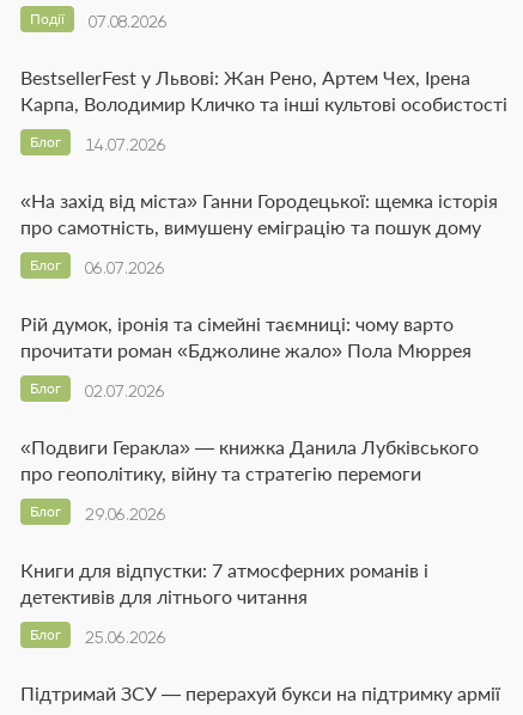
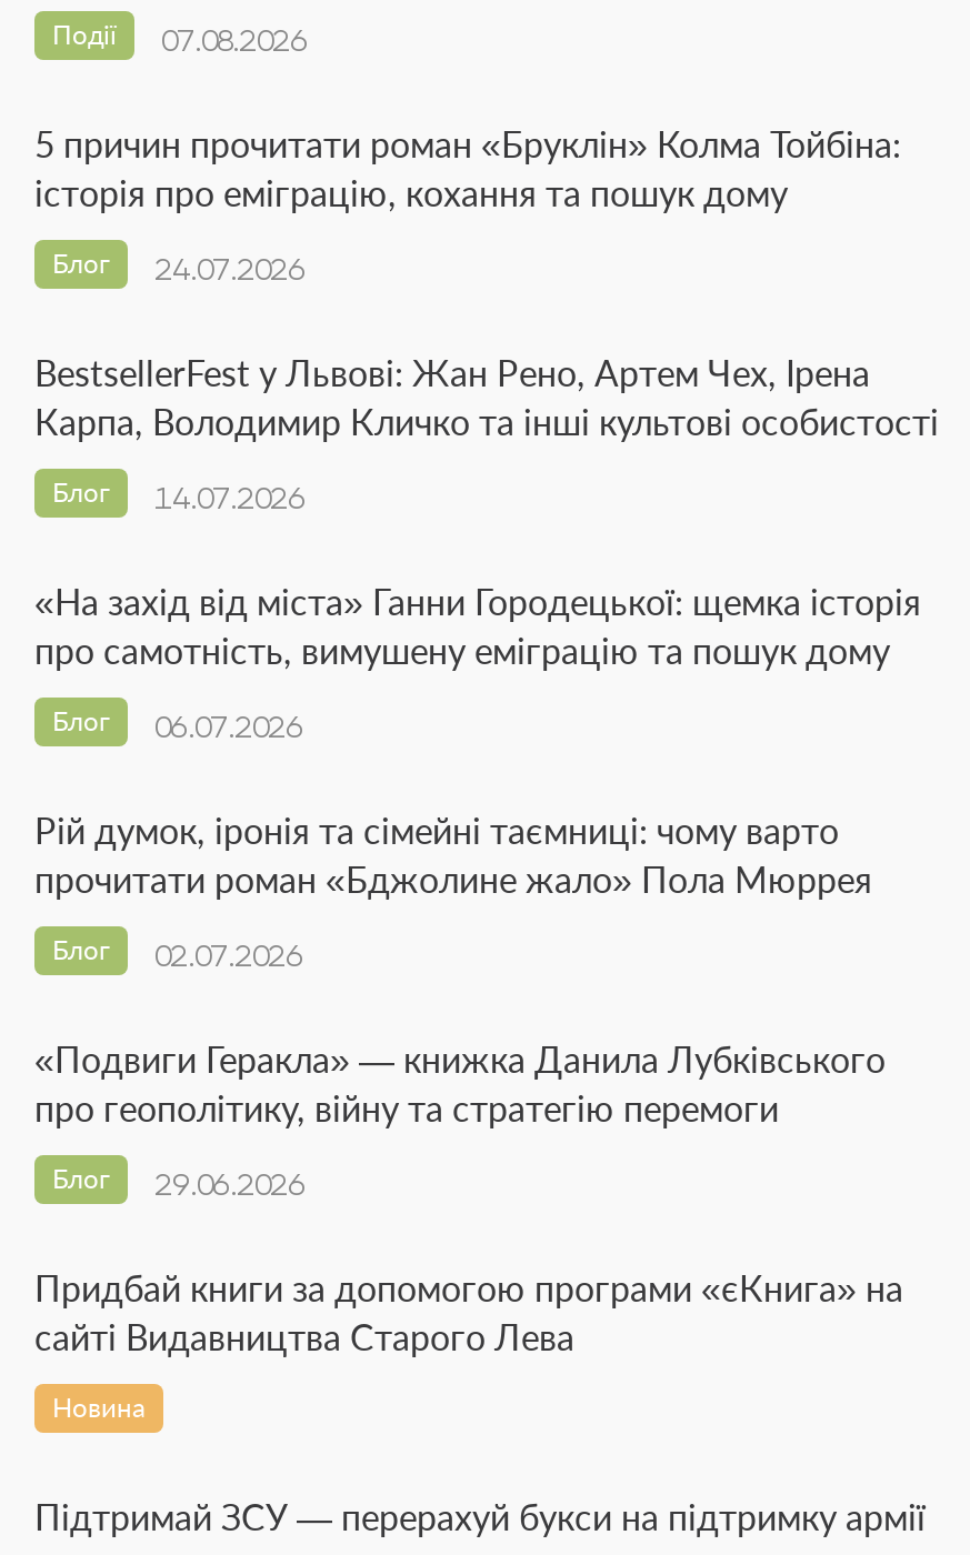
+ 5 причин прочитати роман «Бруклін» Колма Тойбіна:
+ історія про еміграцію, кохання та пошук дому
+ 24.07.2026
+ Блог

- Книги для відпустки: 7 атмосферних романів і
- детективів для літнього читання
+ Придбай книги за допомогою програми «єКнига» на
+ сайті Видавництва Старого Лева

- 25.06.2026
- Блог
+ Новина
